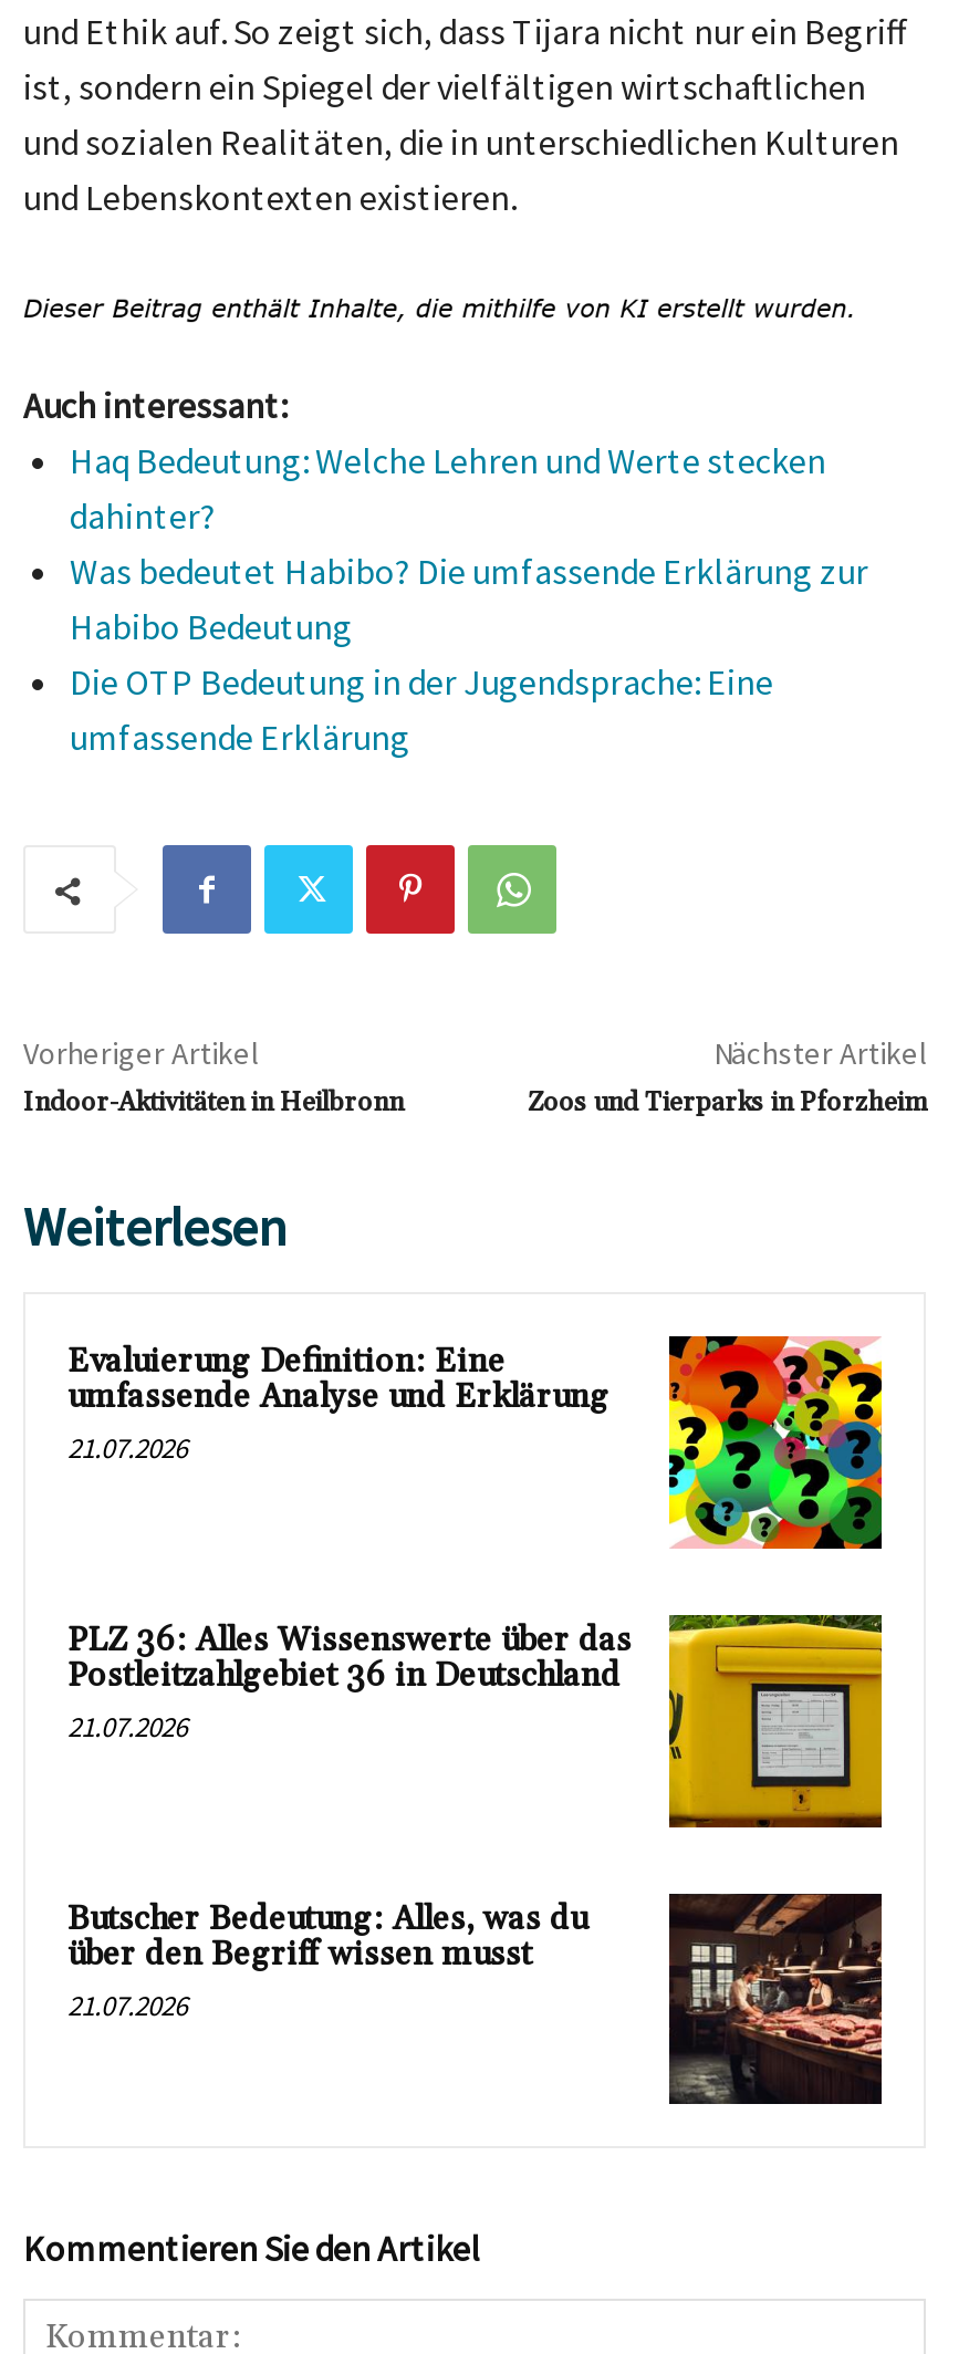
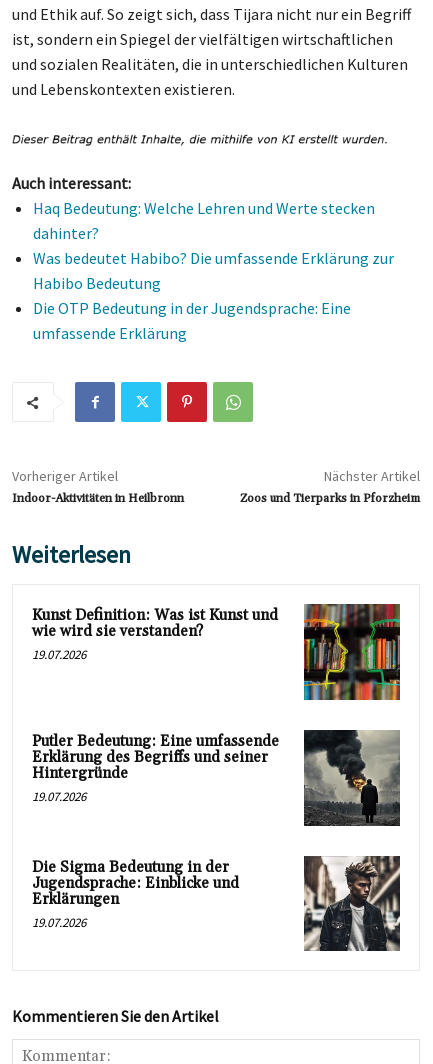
- [image]
- Evaluierung Definition: Eine
- umfassende Analyse und Erklärung
- 21.07.2026
+ [image]
+ Kunst Definition: Was ist Kunst und
+ wie wird sie verstanden?
+ 19.07.2026

- [image]
- PLZ 36: Alles Wissenswerte über das
- Postleitzahlgebiet 36 in Deutschland
- 21.07.2026
+ [image]
+ Putler Bedeutung: Eine umfassende
+ Erklärung des Begriffs und seiner
+ Hintergründe
+ 19.07.2026

- Butscher Bedeutung: Alles, was du
- über den Begriff wissen musst
- 21.07.2026
+ Die Sigma Bedeutung in der
+ Jugendsprache: Einblicke und
+ Erklärungen
+ 19.07.2026

- [image]
+ [image]
